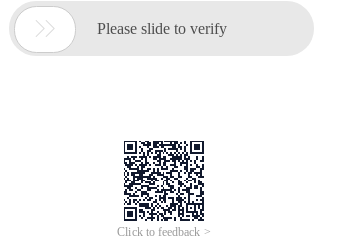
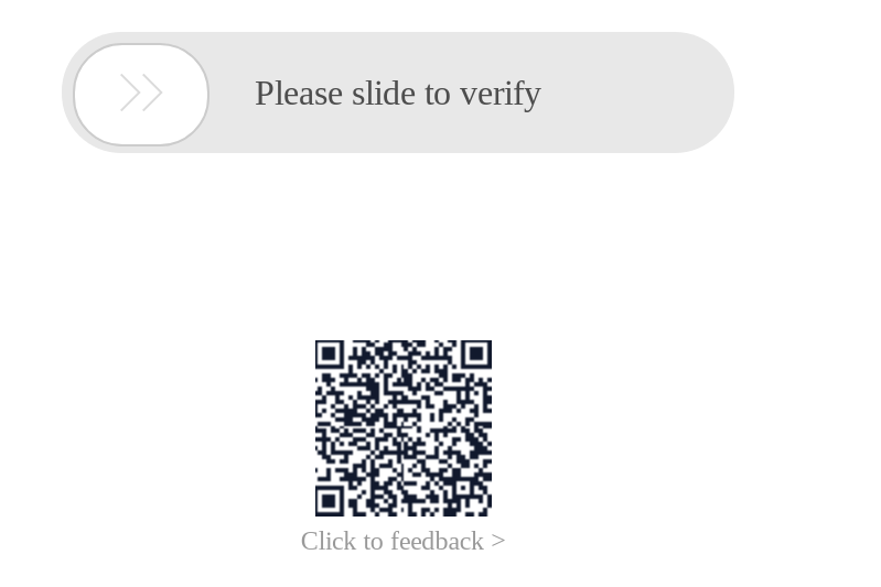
- [image]
+ [image]
